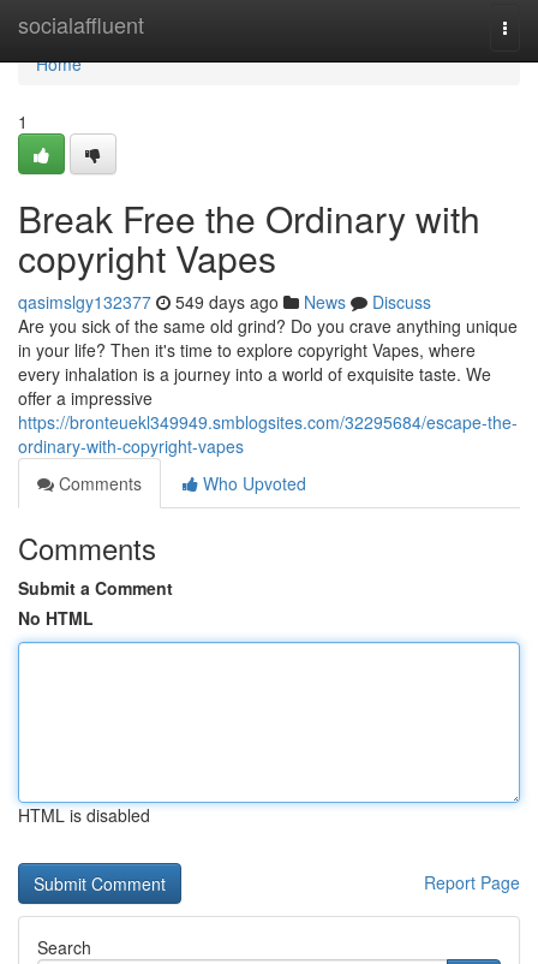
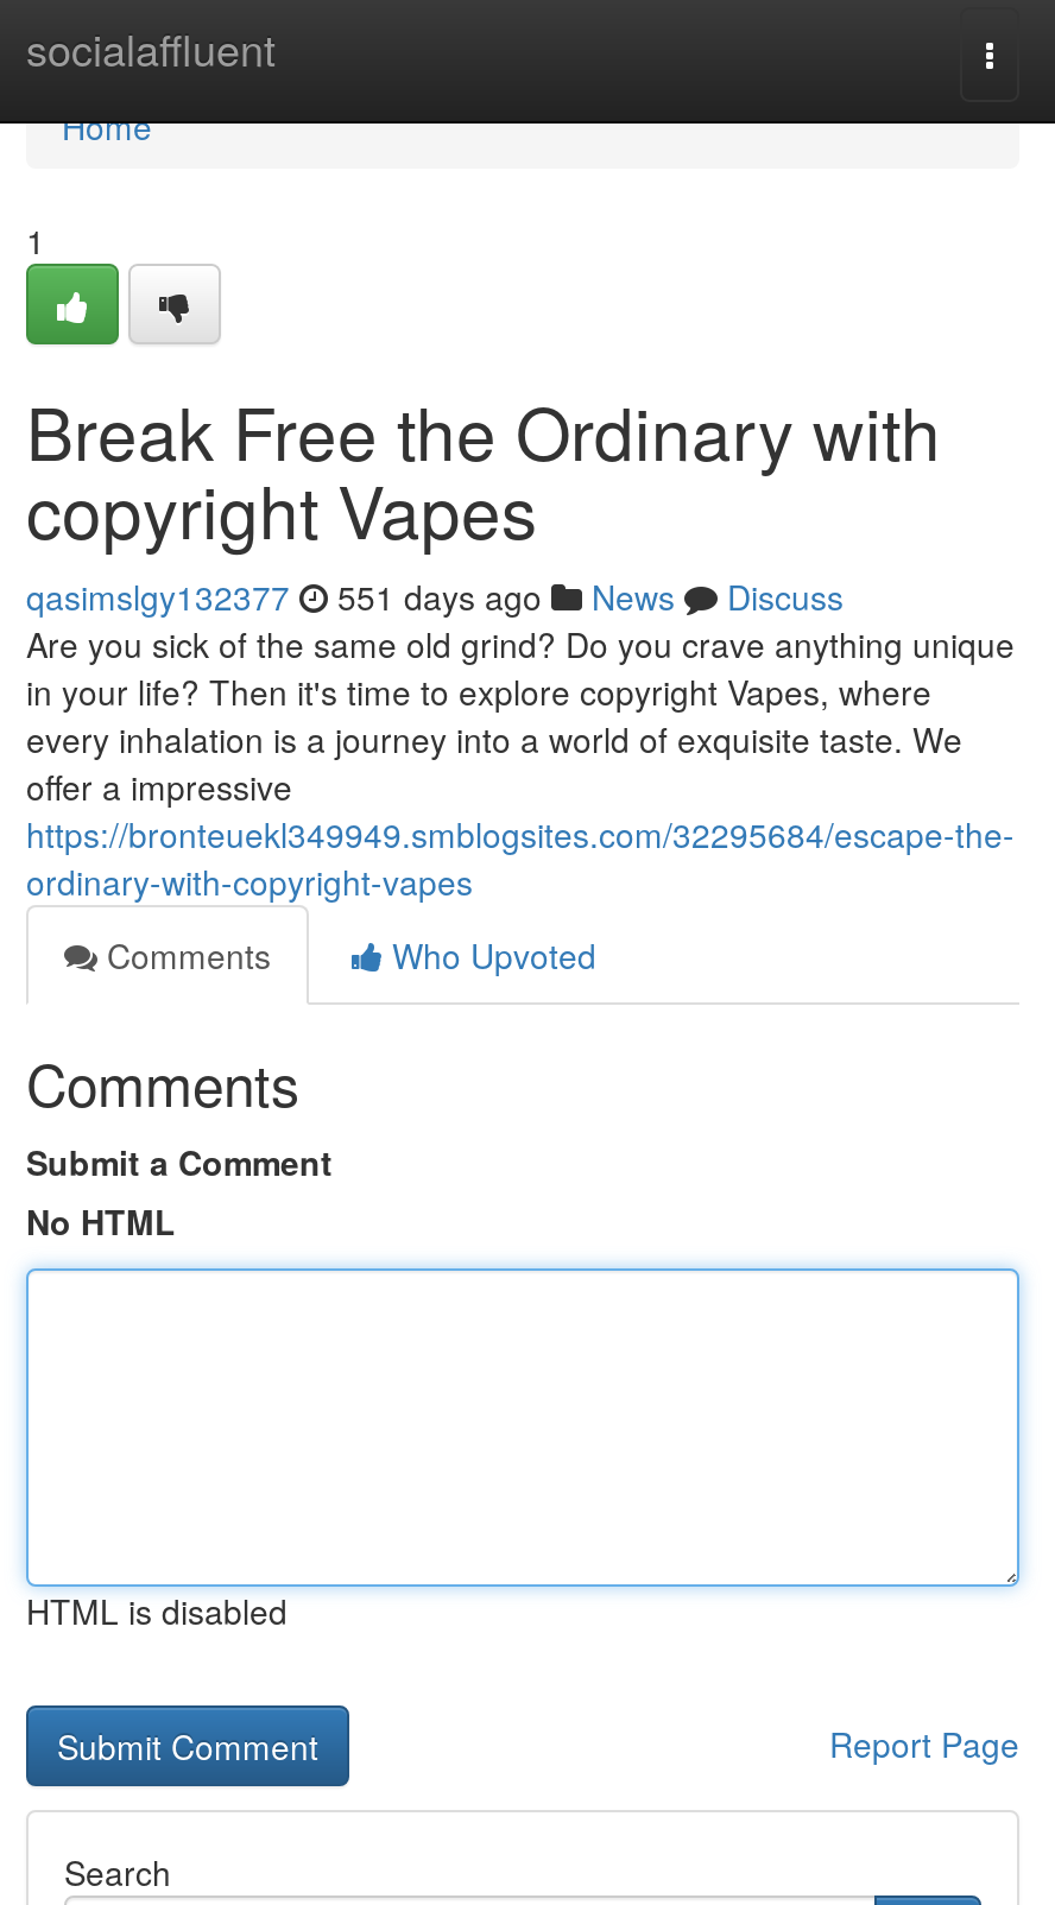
- qasimslgy132377 549 days ago News Discuss
+ qasimslgy132377 551 days ago News Discuss
